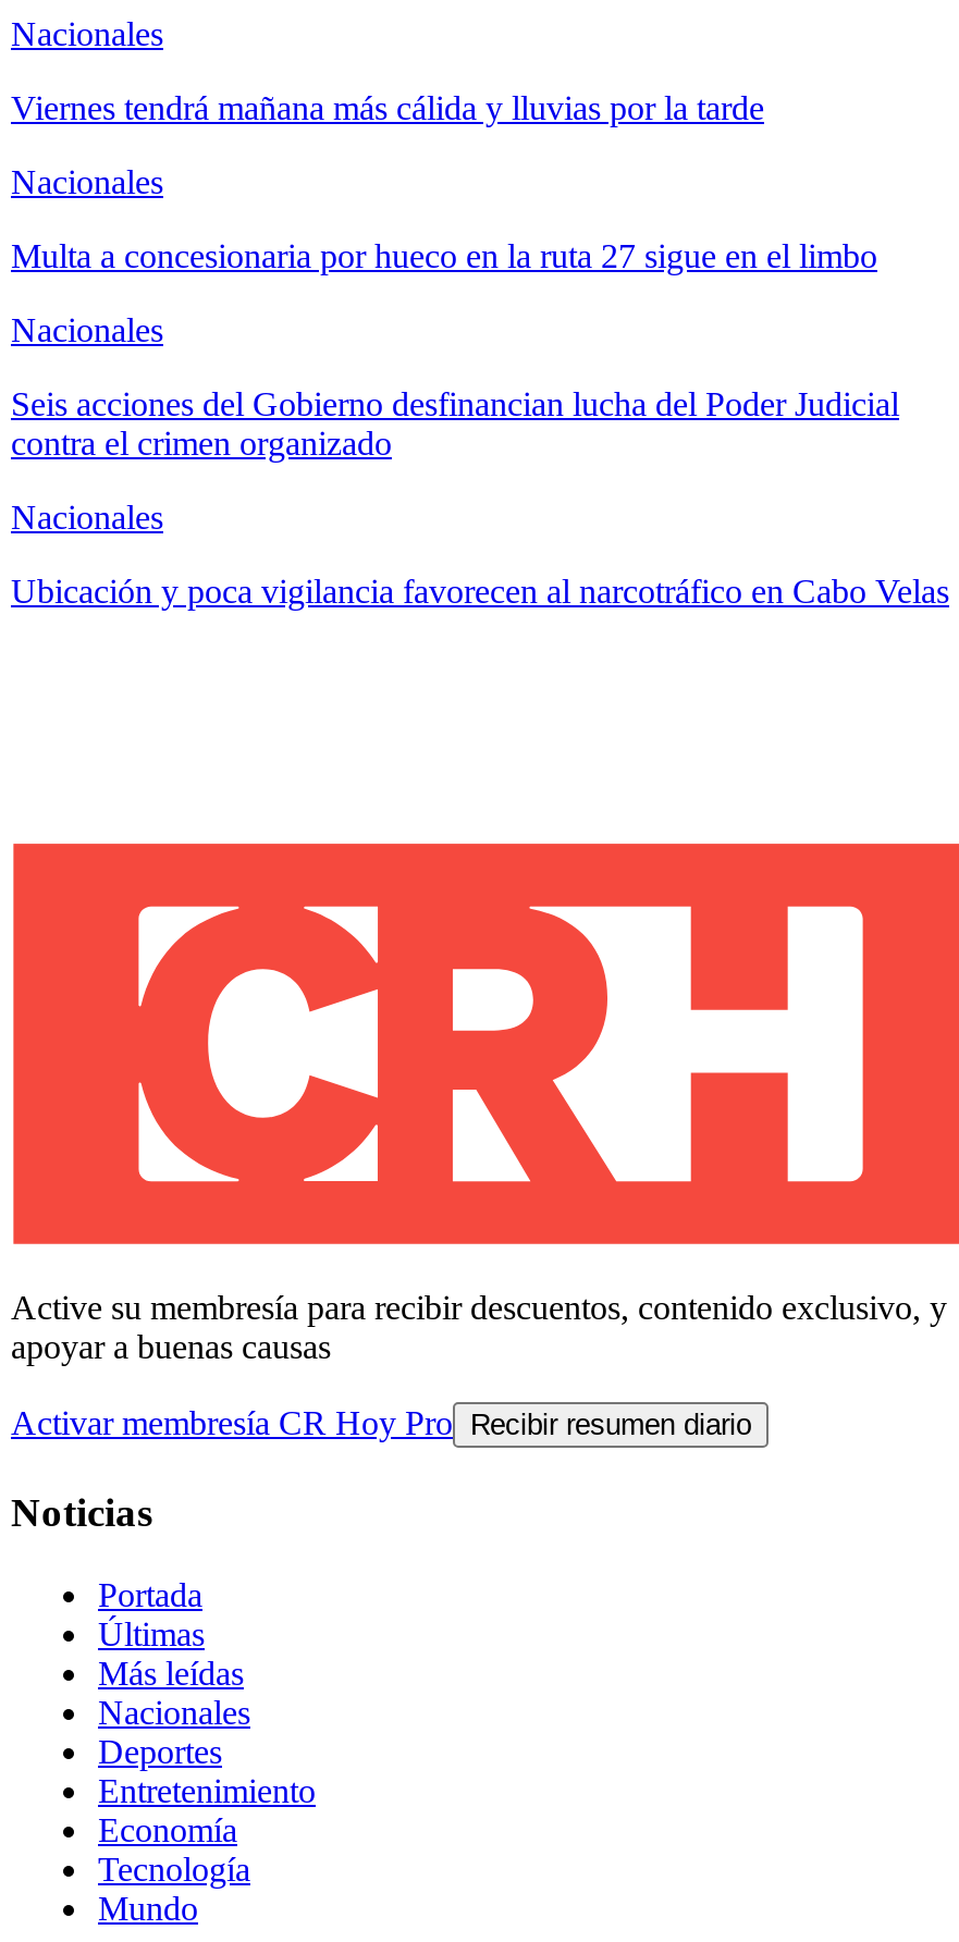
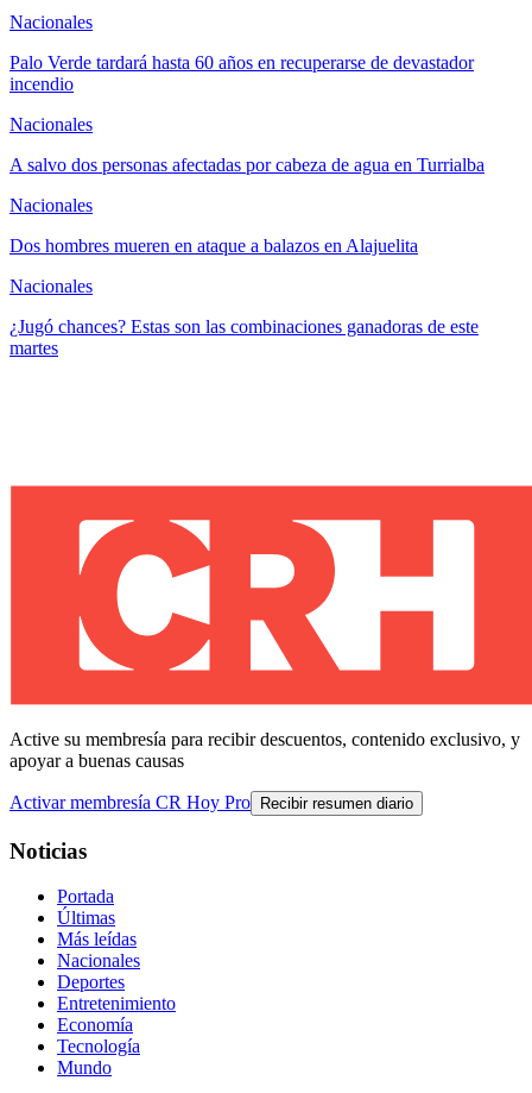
- Viernes tendrá mañana más cálida y lluvias por la tarde
+ Palo Verde tardará hasta 60 años en recuperarse de devastador
+ incendio

- Multa a concesionaria por hueco en la ruta 27 sigue en el limbo
+ A salvo dos personas afectadas por cabeza de agua en Turrialba

- Seis acciones del Gobierno desfinancian lucha del Poder Judicial
- contra el crimen organizado
+ Dos hombres mueren en ataque a balazos en Alajuelita

- Ubicación y poca vigilancia favorecen al narcotráfico en Cabo Velas
+ ¿Jugó chances? Estas son las combinaciones ganadoras de este
+ martes
